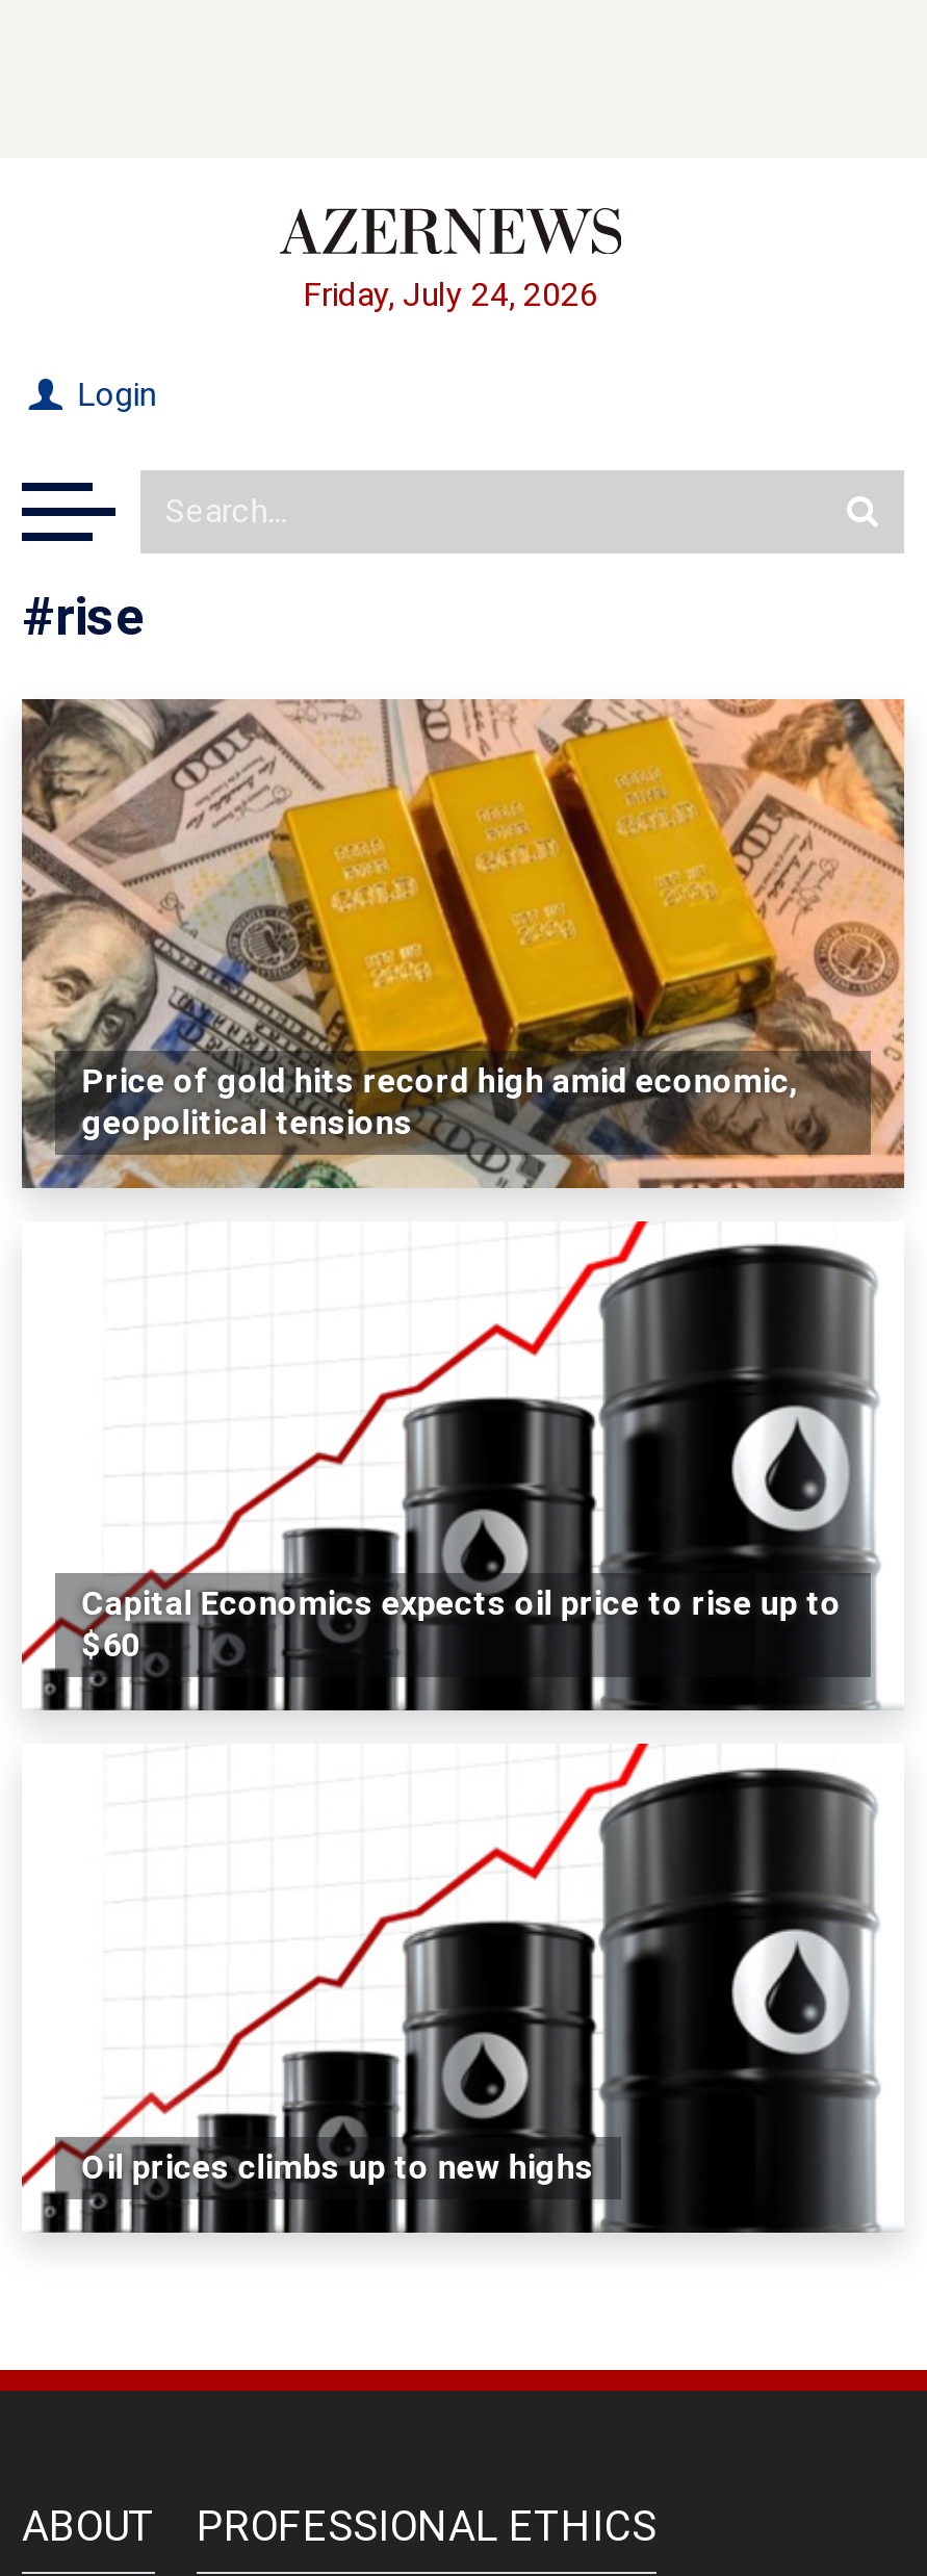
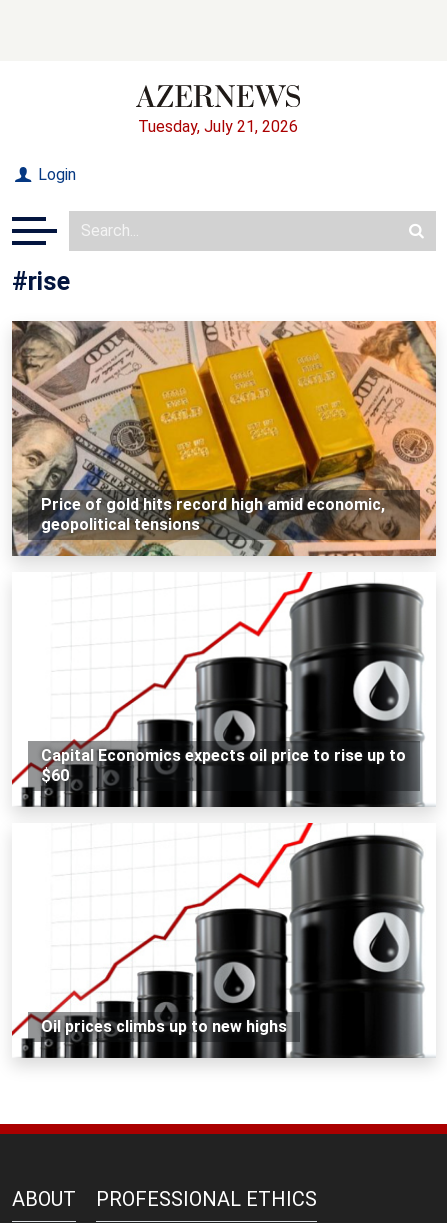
- Friday, July 24, 2026
+ Tuesday, July 21, 2026
